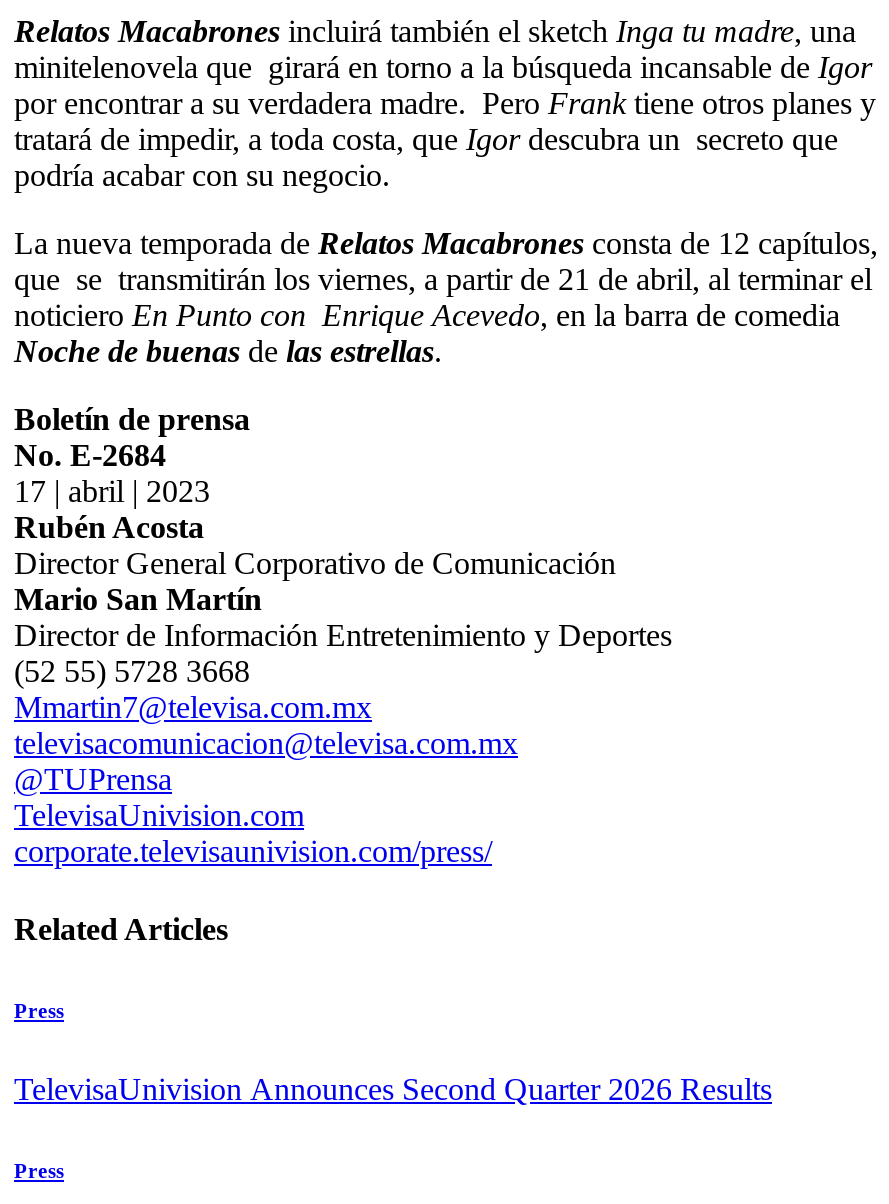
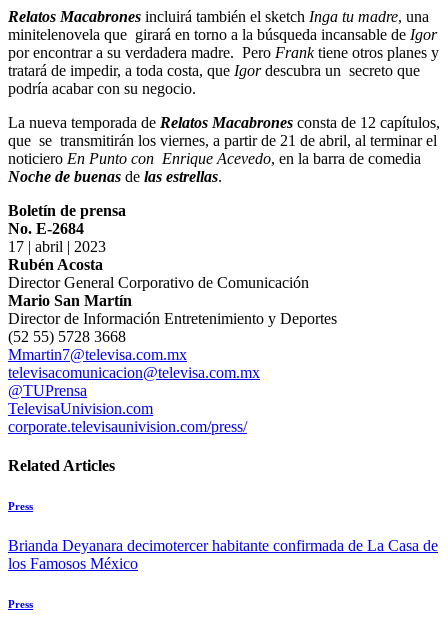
- TelevisaUnivision Announces Second Quarter 2026 Results
+ Brianda Deyanara decimotercer habitante confirmada de La Casa de
+ los Famosos México
